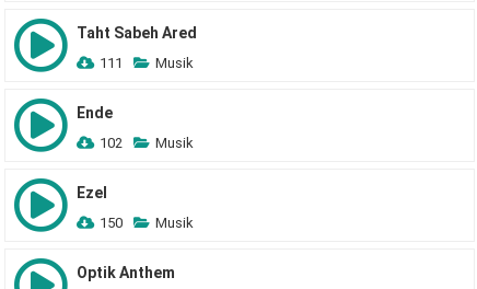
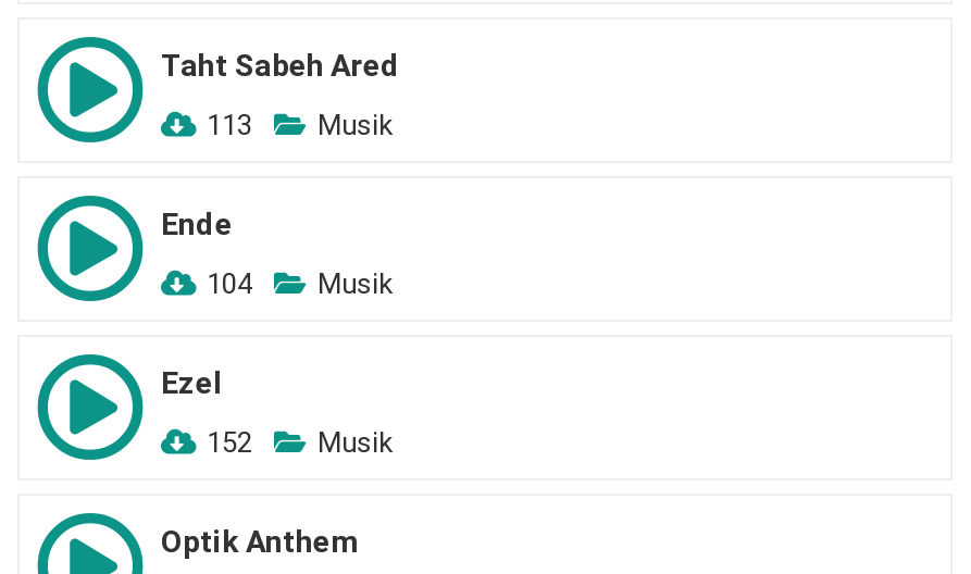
- 111 Musik
+ 113 Musik

- 102 Musik
+ 104 Musik

- 150 Musik
+ 152 Musik
